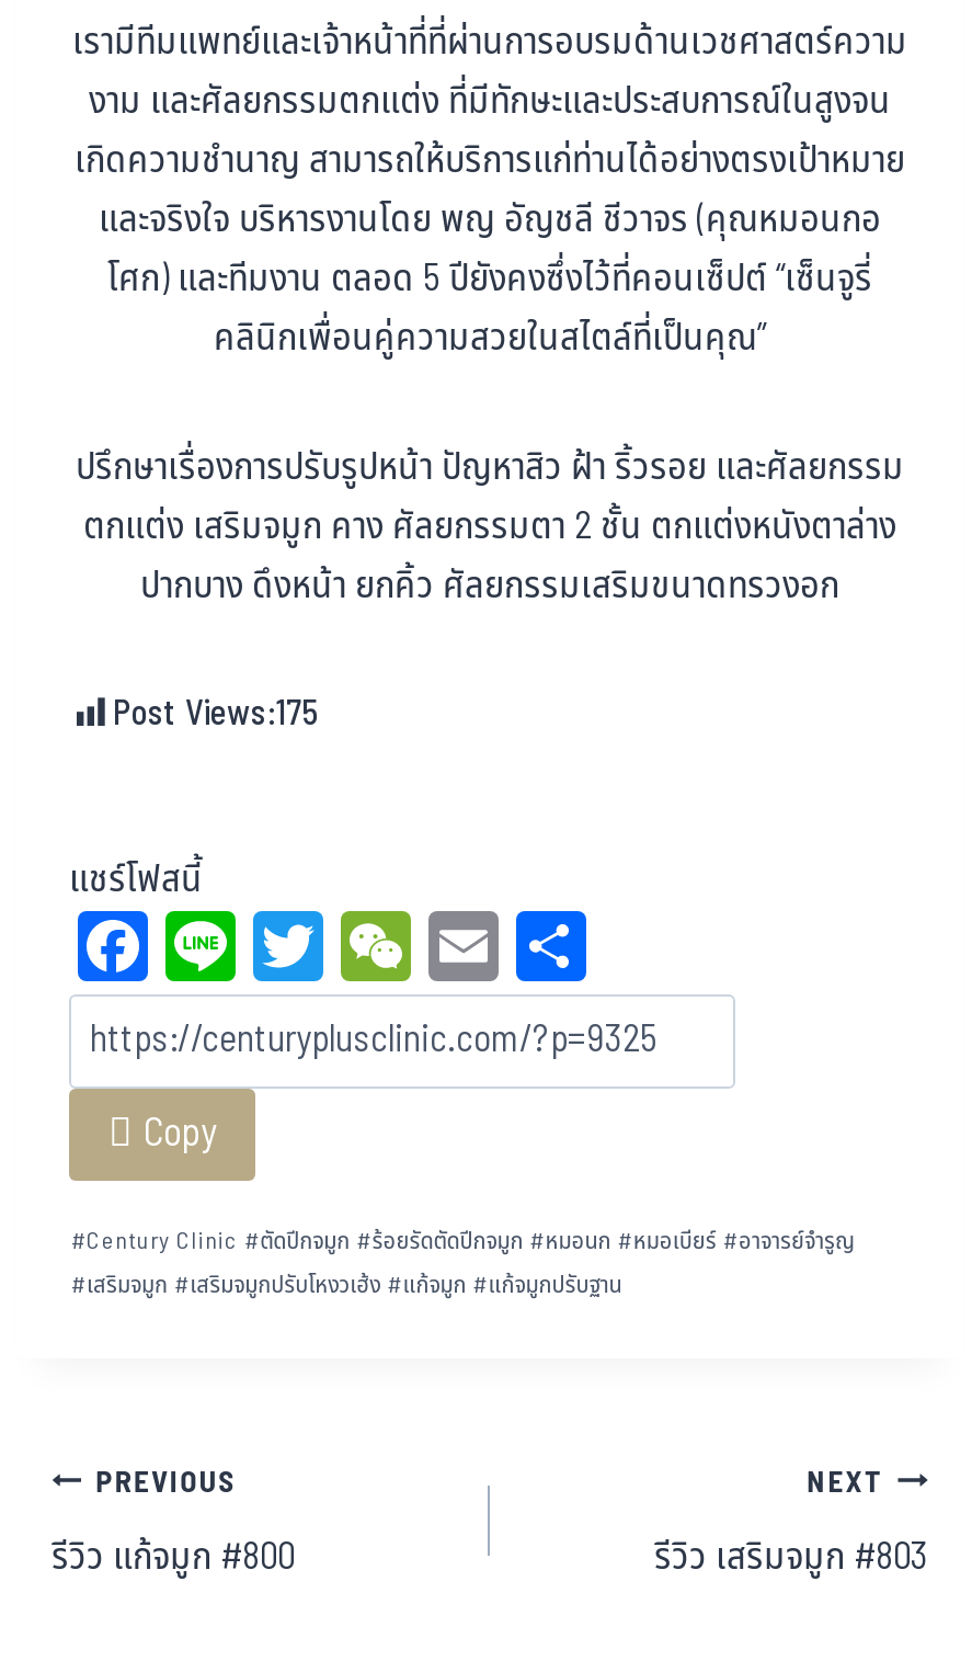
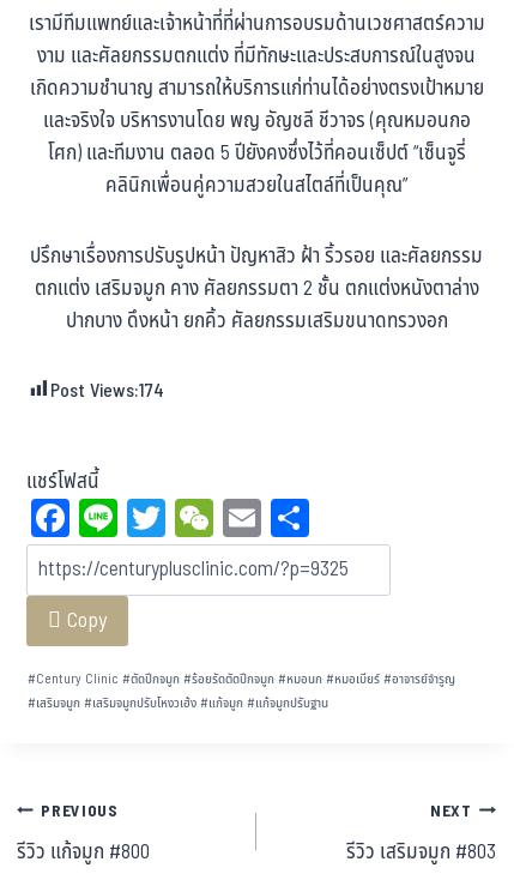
- Post Views:175
+ Post Views:174
